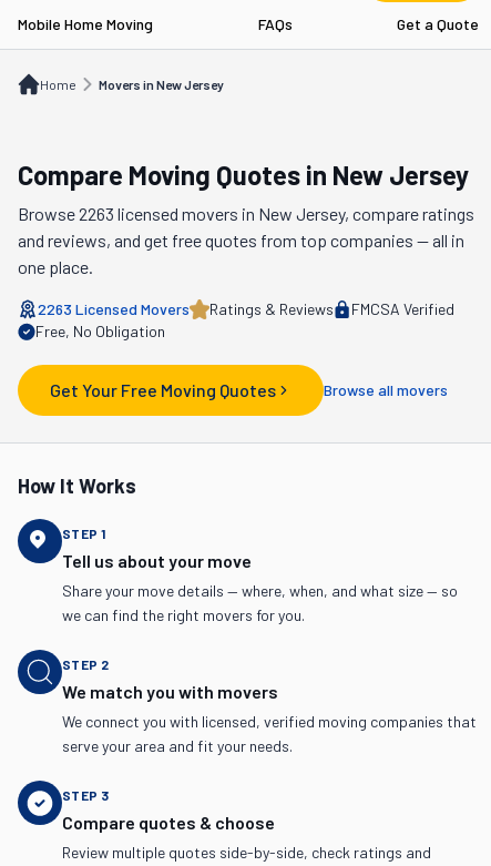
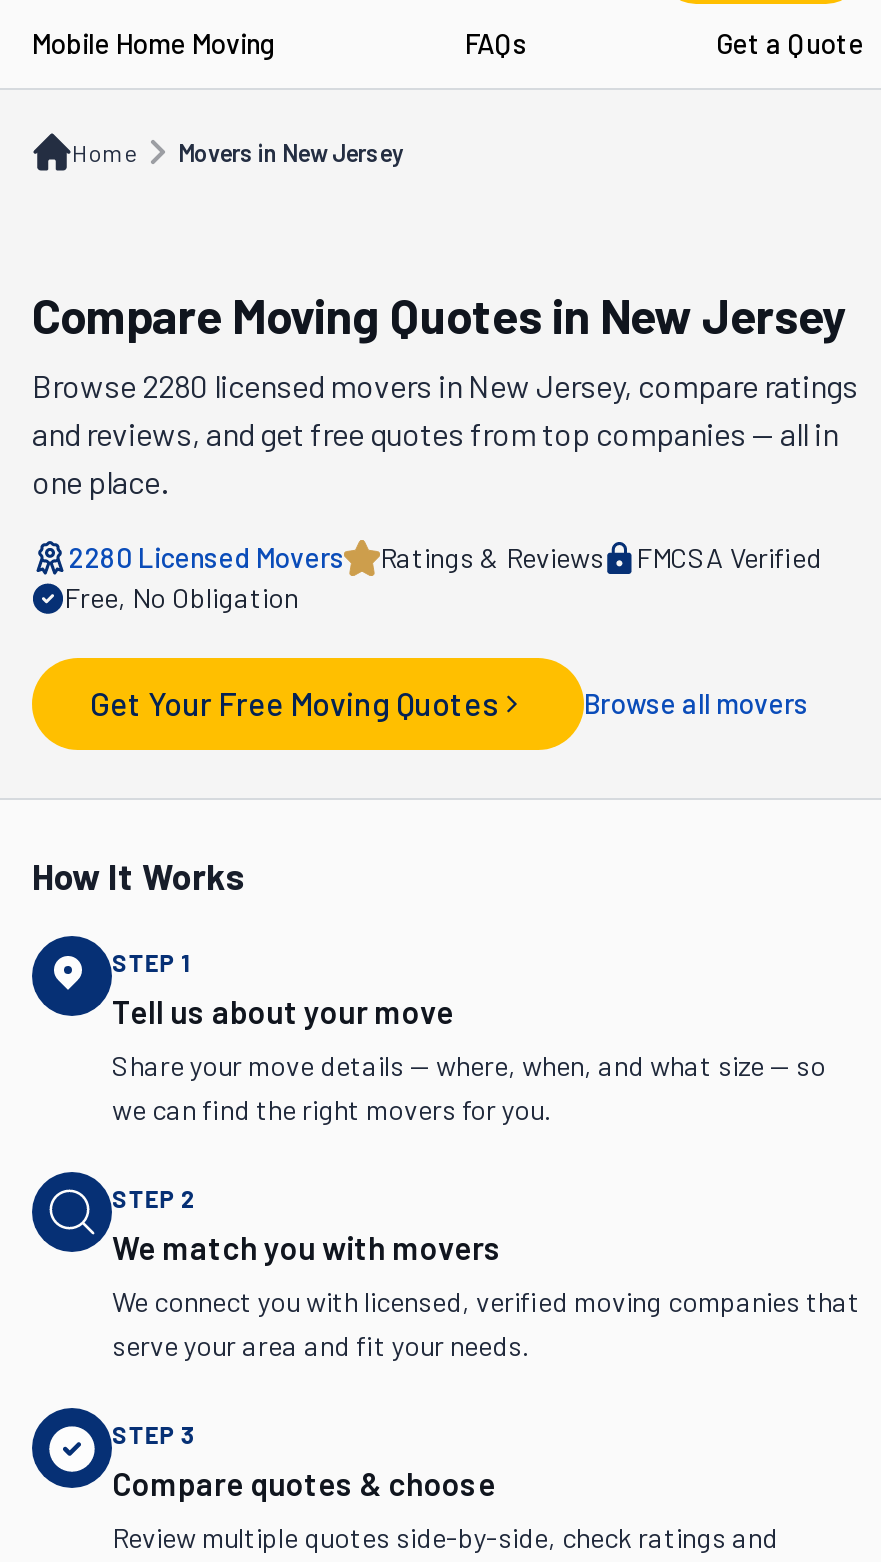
- Browse 2263 licensed movers in New Jersey, compare ratings
+ Browse 2280 licensed movers in New Jersey, compare ratings

- 2263 Licensed Movers
+ 2280 Licensed Movers
